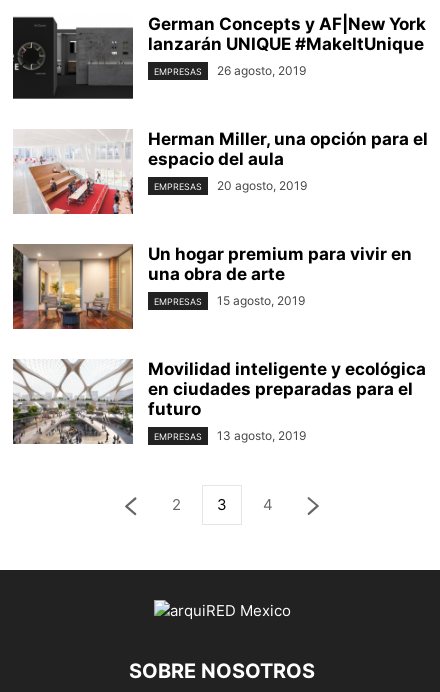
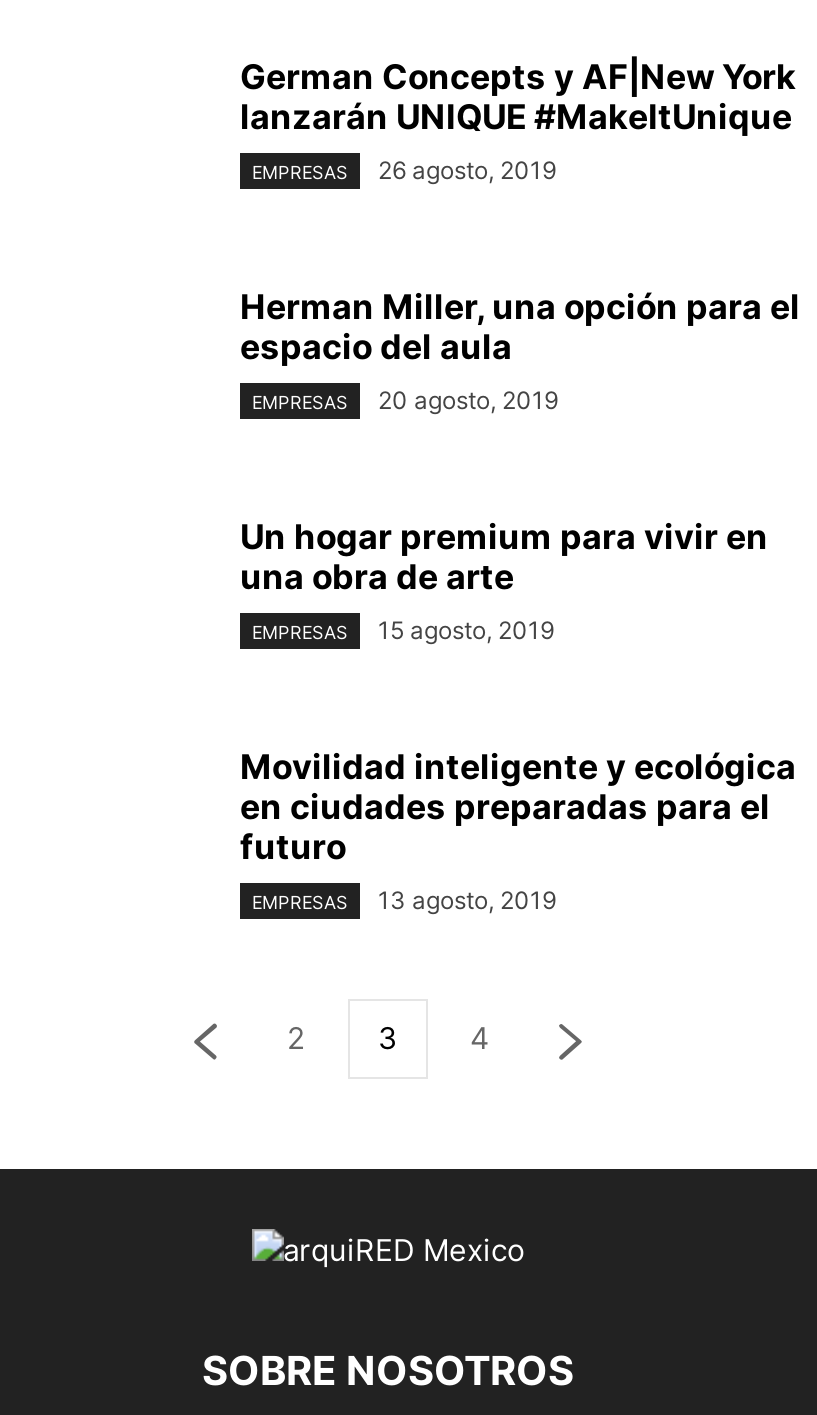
- [image]

- [image]

- [image]

- [image]
